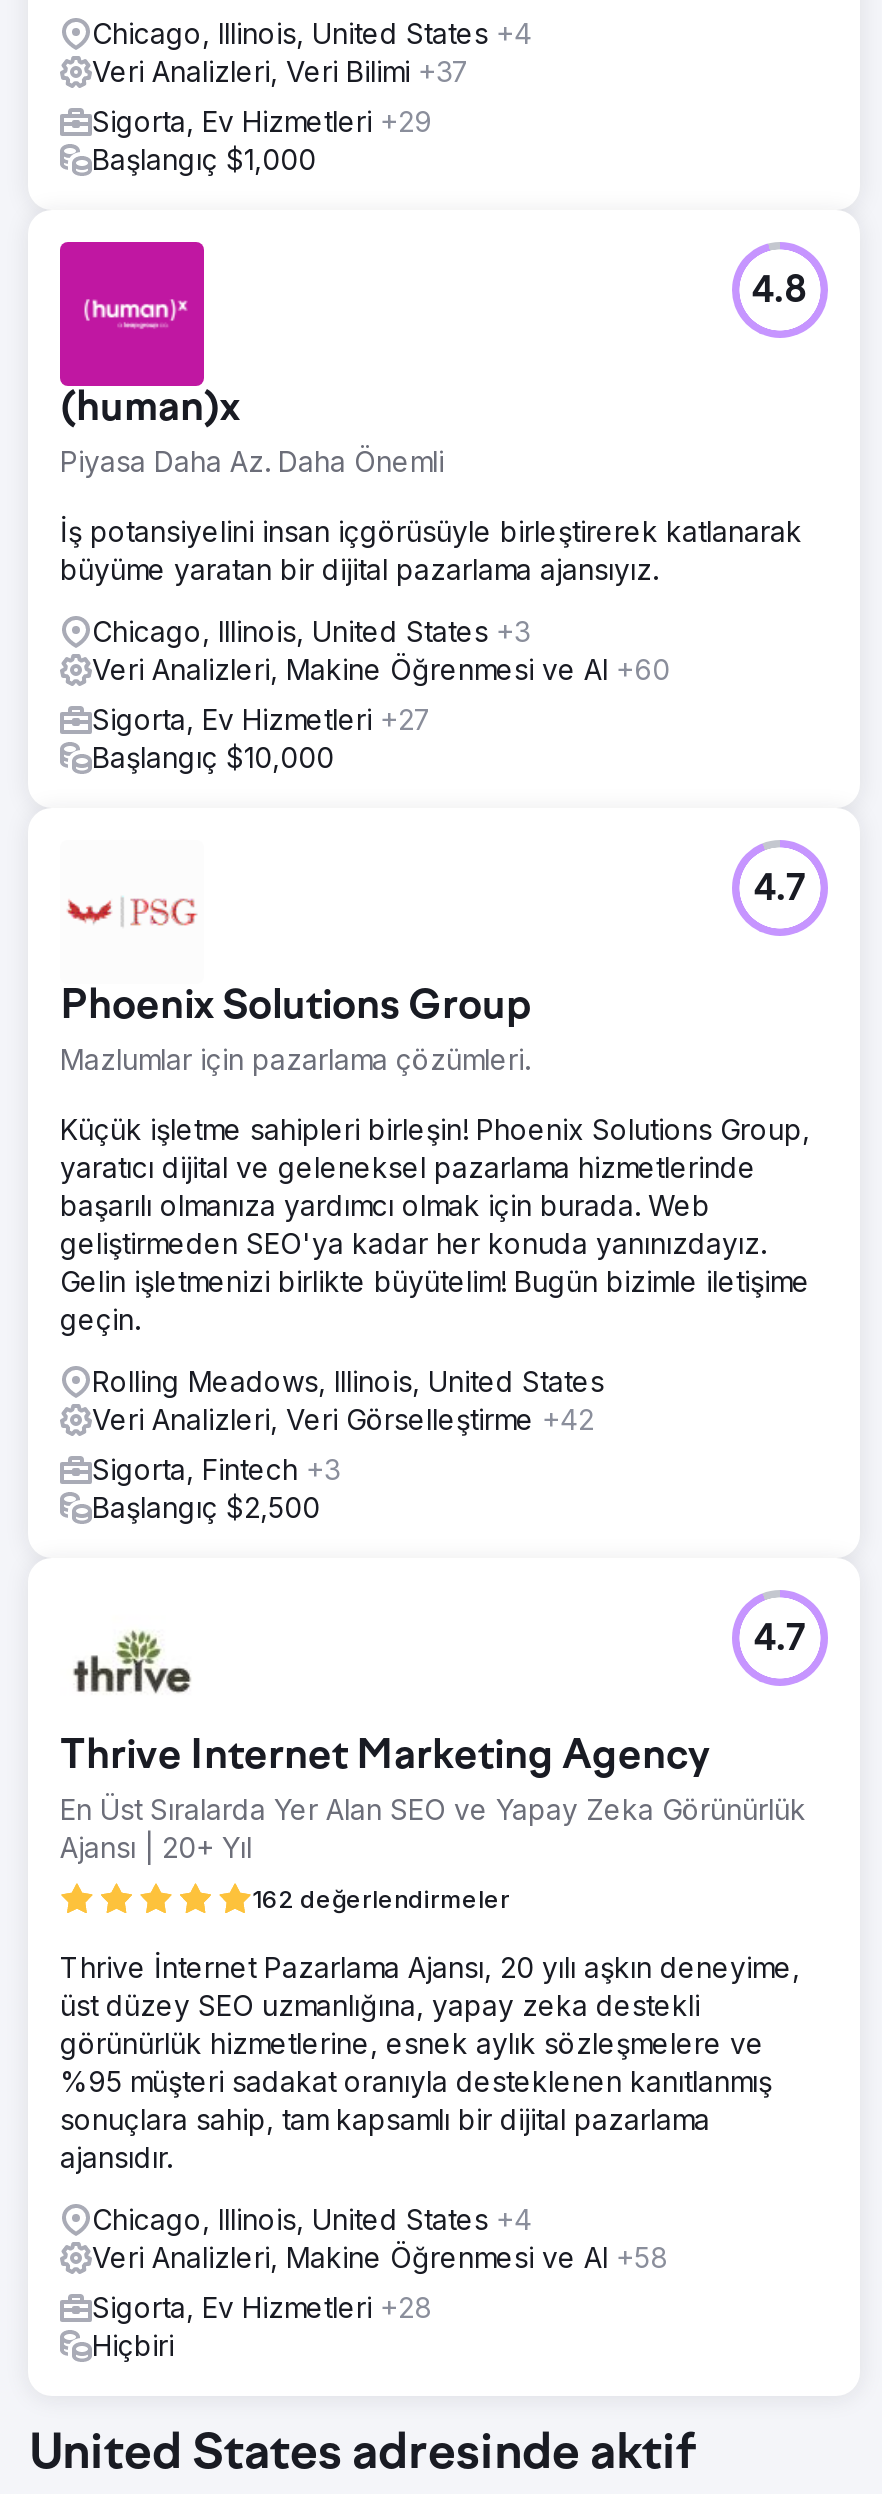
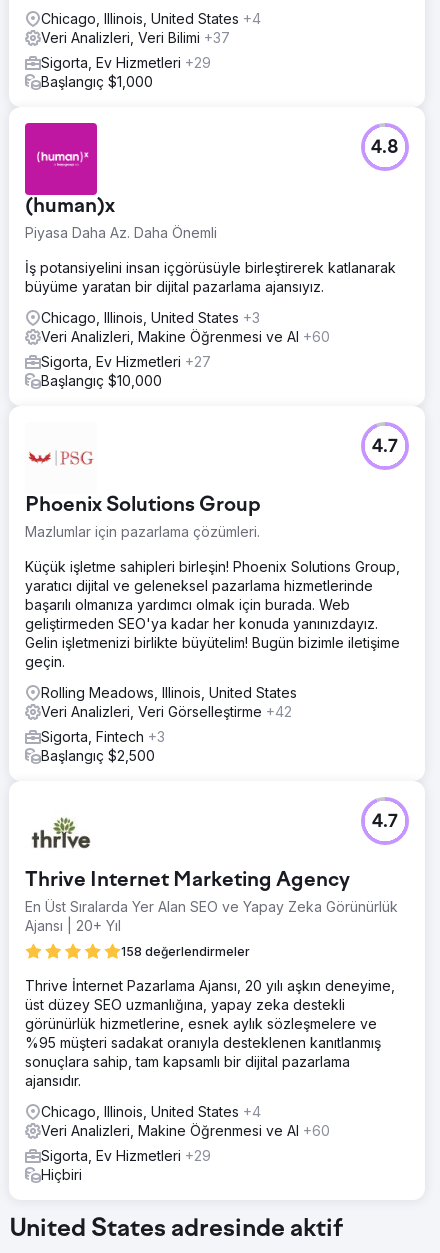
- 162 değerlendirmeler
+ 158 değerlendirmeler

- Veri Analizleri, Makine Öğrenmesi ve AI +58
+ Veri Analizleri, Makine Öğrenmesi ve AI +60

- Sigorta, Ev Hizmetleri +28
+ Sigorta, Ev Hizmetleri +29
